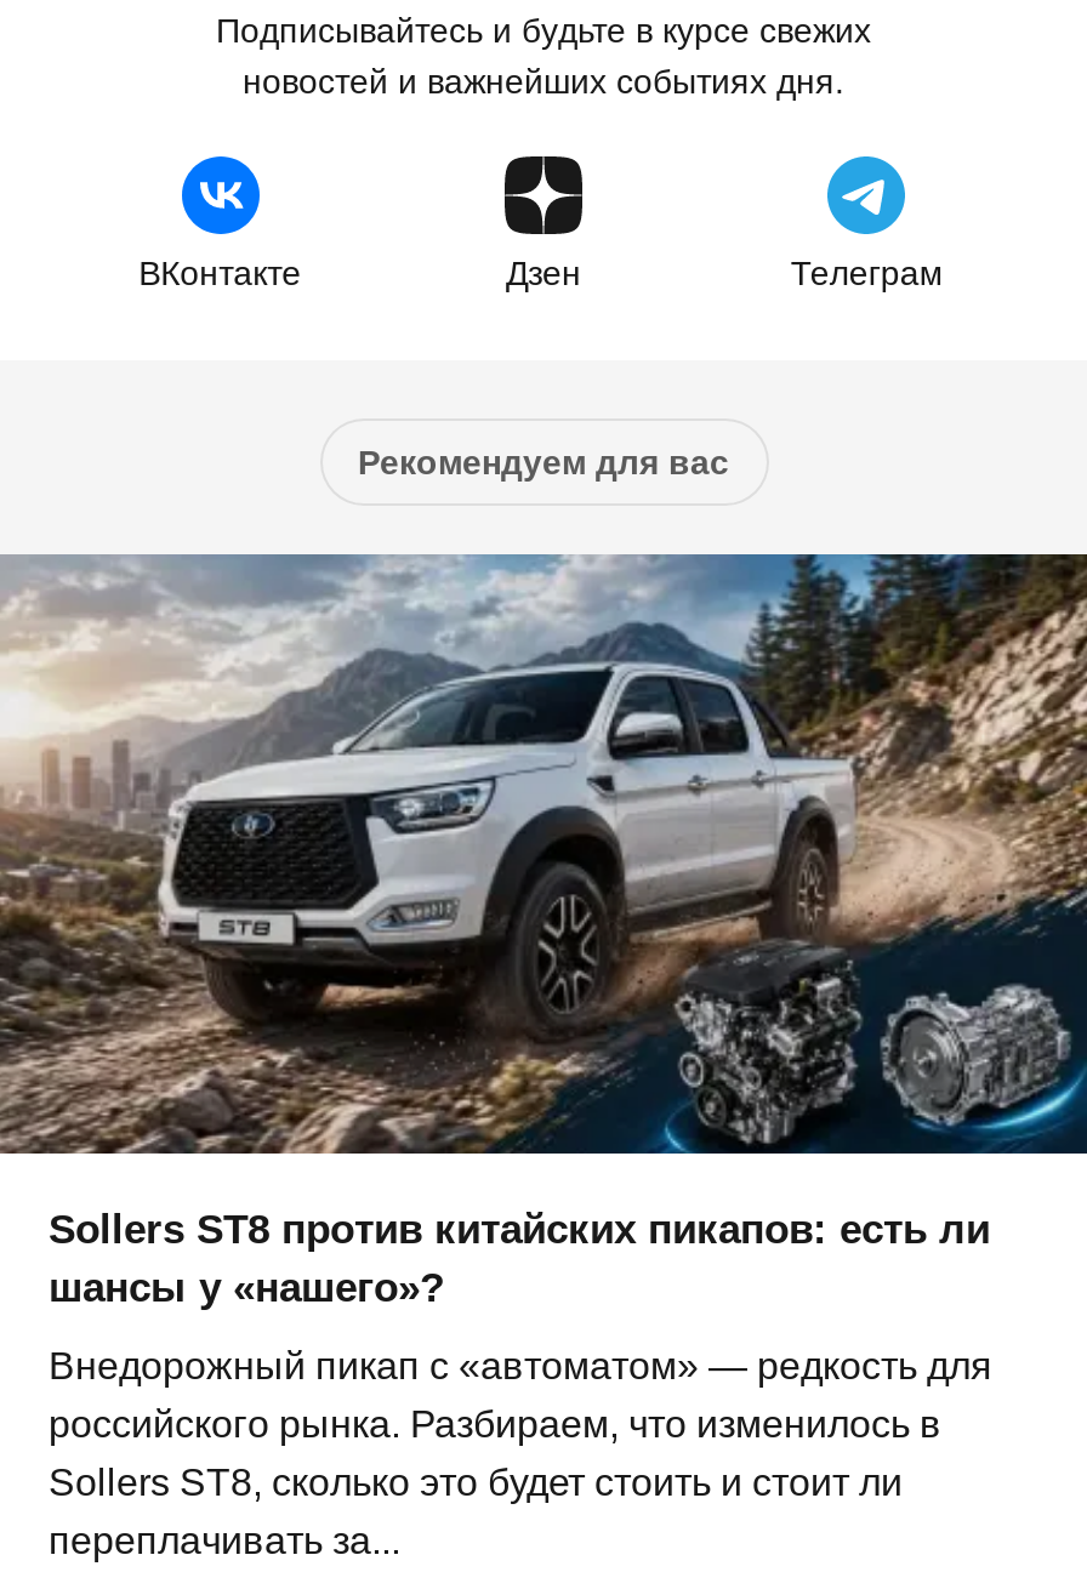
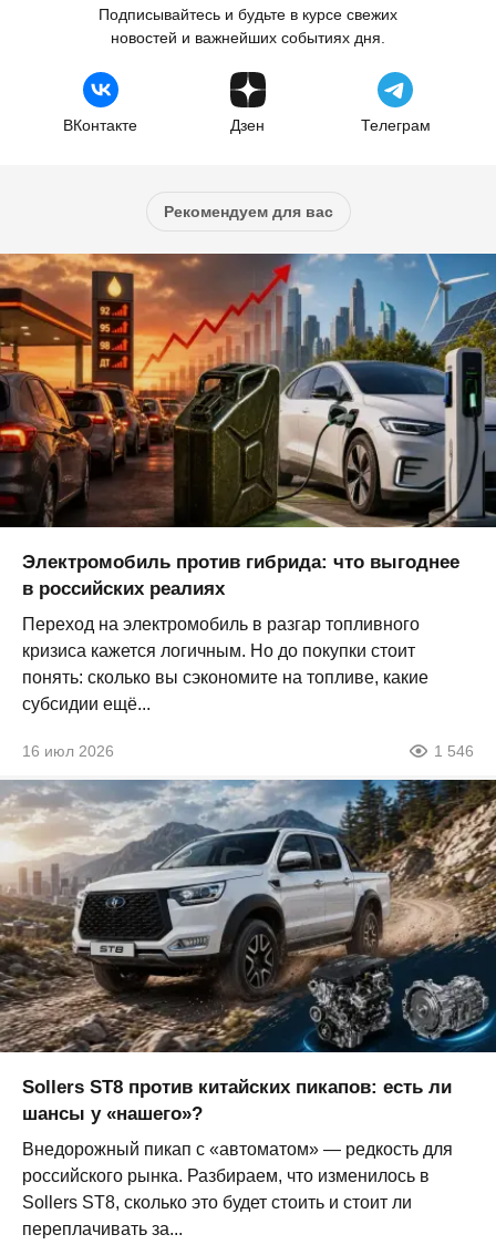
+ [image]
+ Электромобиль против гибрида: что выгоднее
+ в российских реалиях
+ Переход на электромобиль в разгар топливного
+ кризиса кажется логичным. Но до покупки стоит
+ понять: сколько вы сэкономите на топливе, какие
+ субсидии ещё...
+ 16 июл 2026
+ 1 546
